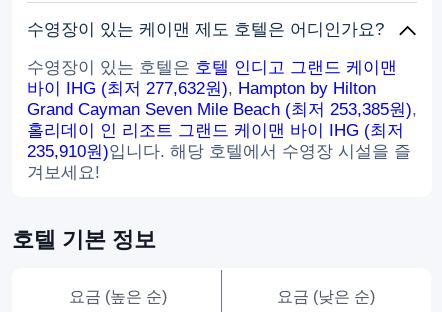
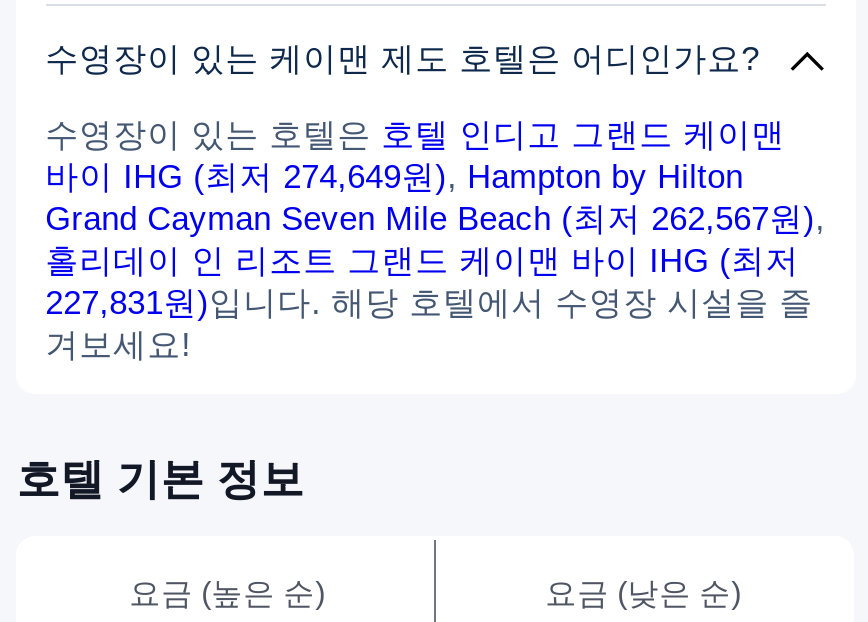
- 바이 IHG (최저 277,632원), Hampton by Hilton
+ 바이 IHG (최저 274,649원), Hampton by Hilton

- Grand Cayman Seven Mile Beach (최저 253,385원),
+ Grand Cayman Seven Mile Beach (최저 262,567원),

- 235,910원)입니다. 해당 호텔에서 수영장 시설을 즐
+ 227,831원)입니다. 해당 호텔에서 수영장 시설을 즐
